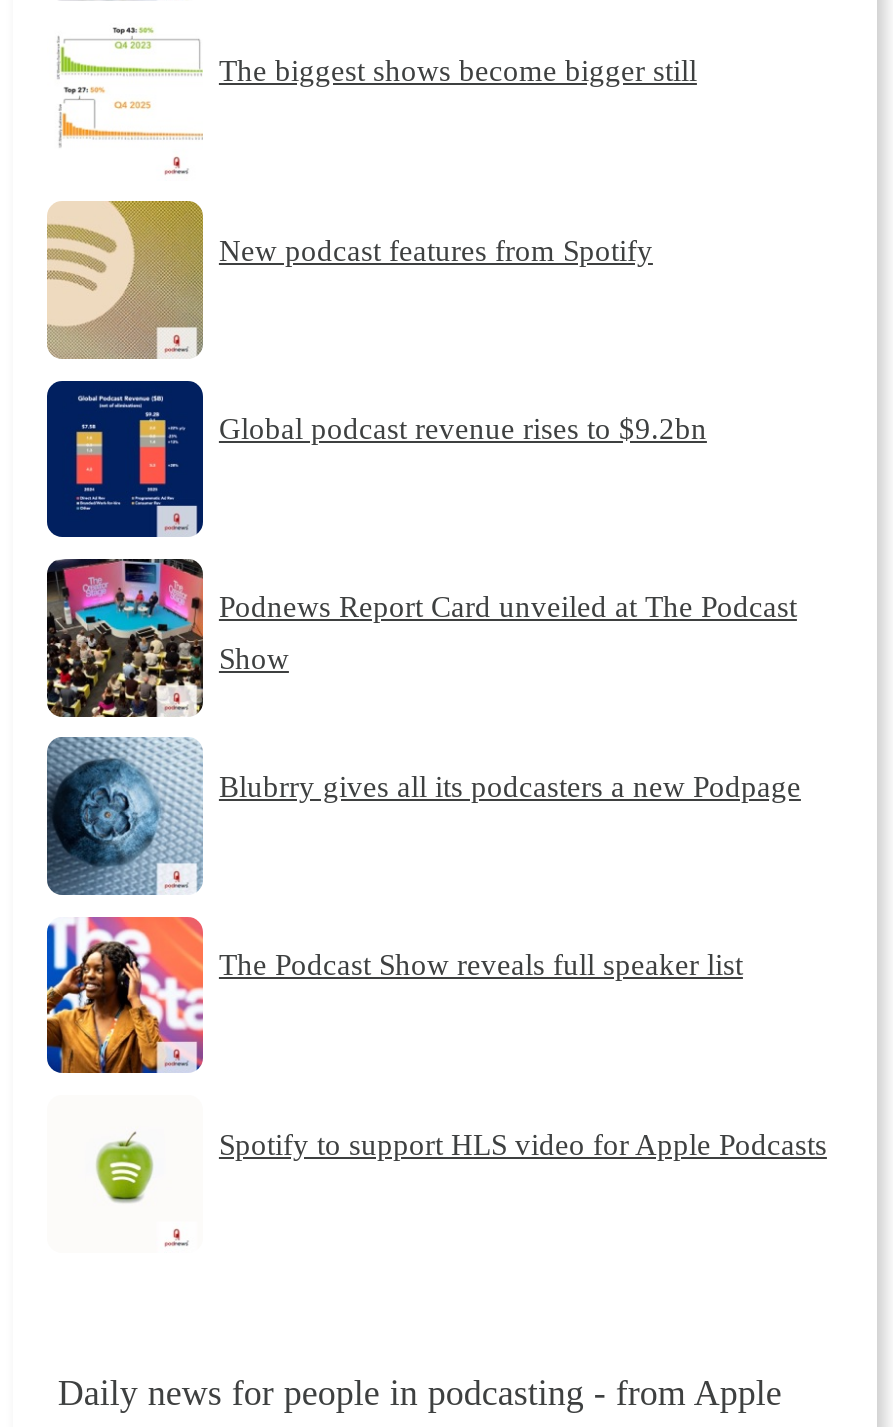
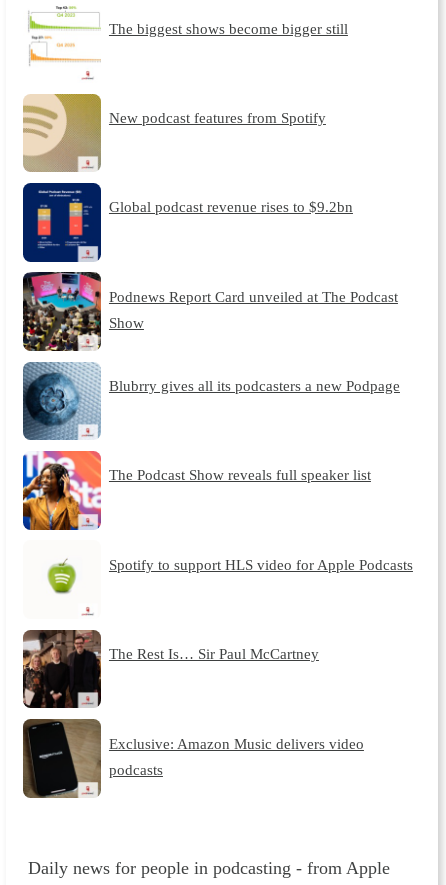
+ [image]
+ The Rest Is… Sir Paul McCartney

+ [image]
+ Exclusive: Amazon Music delivers video
+ podcasts
